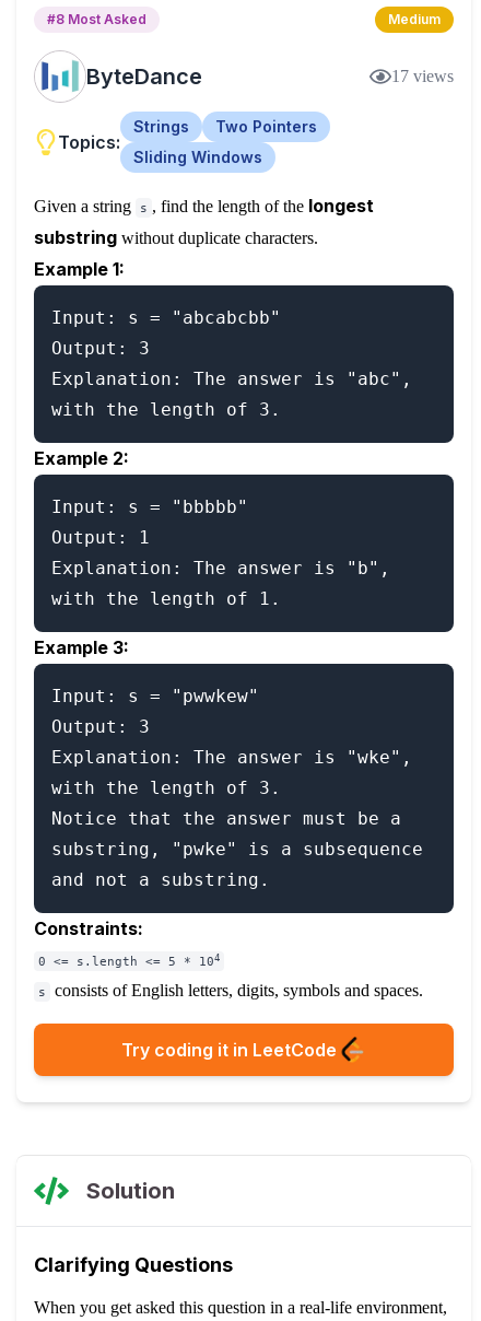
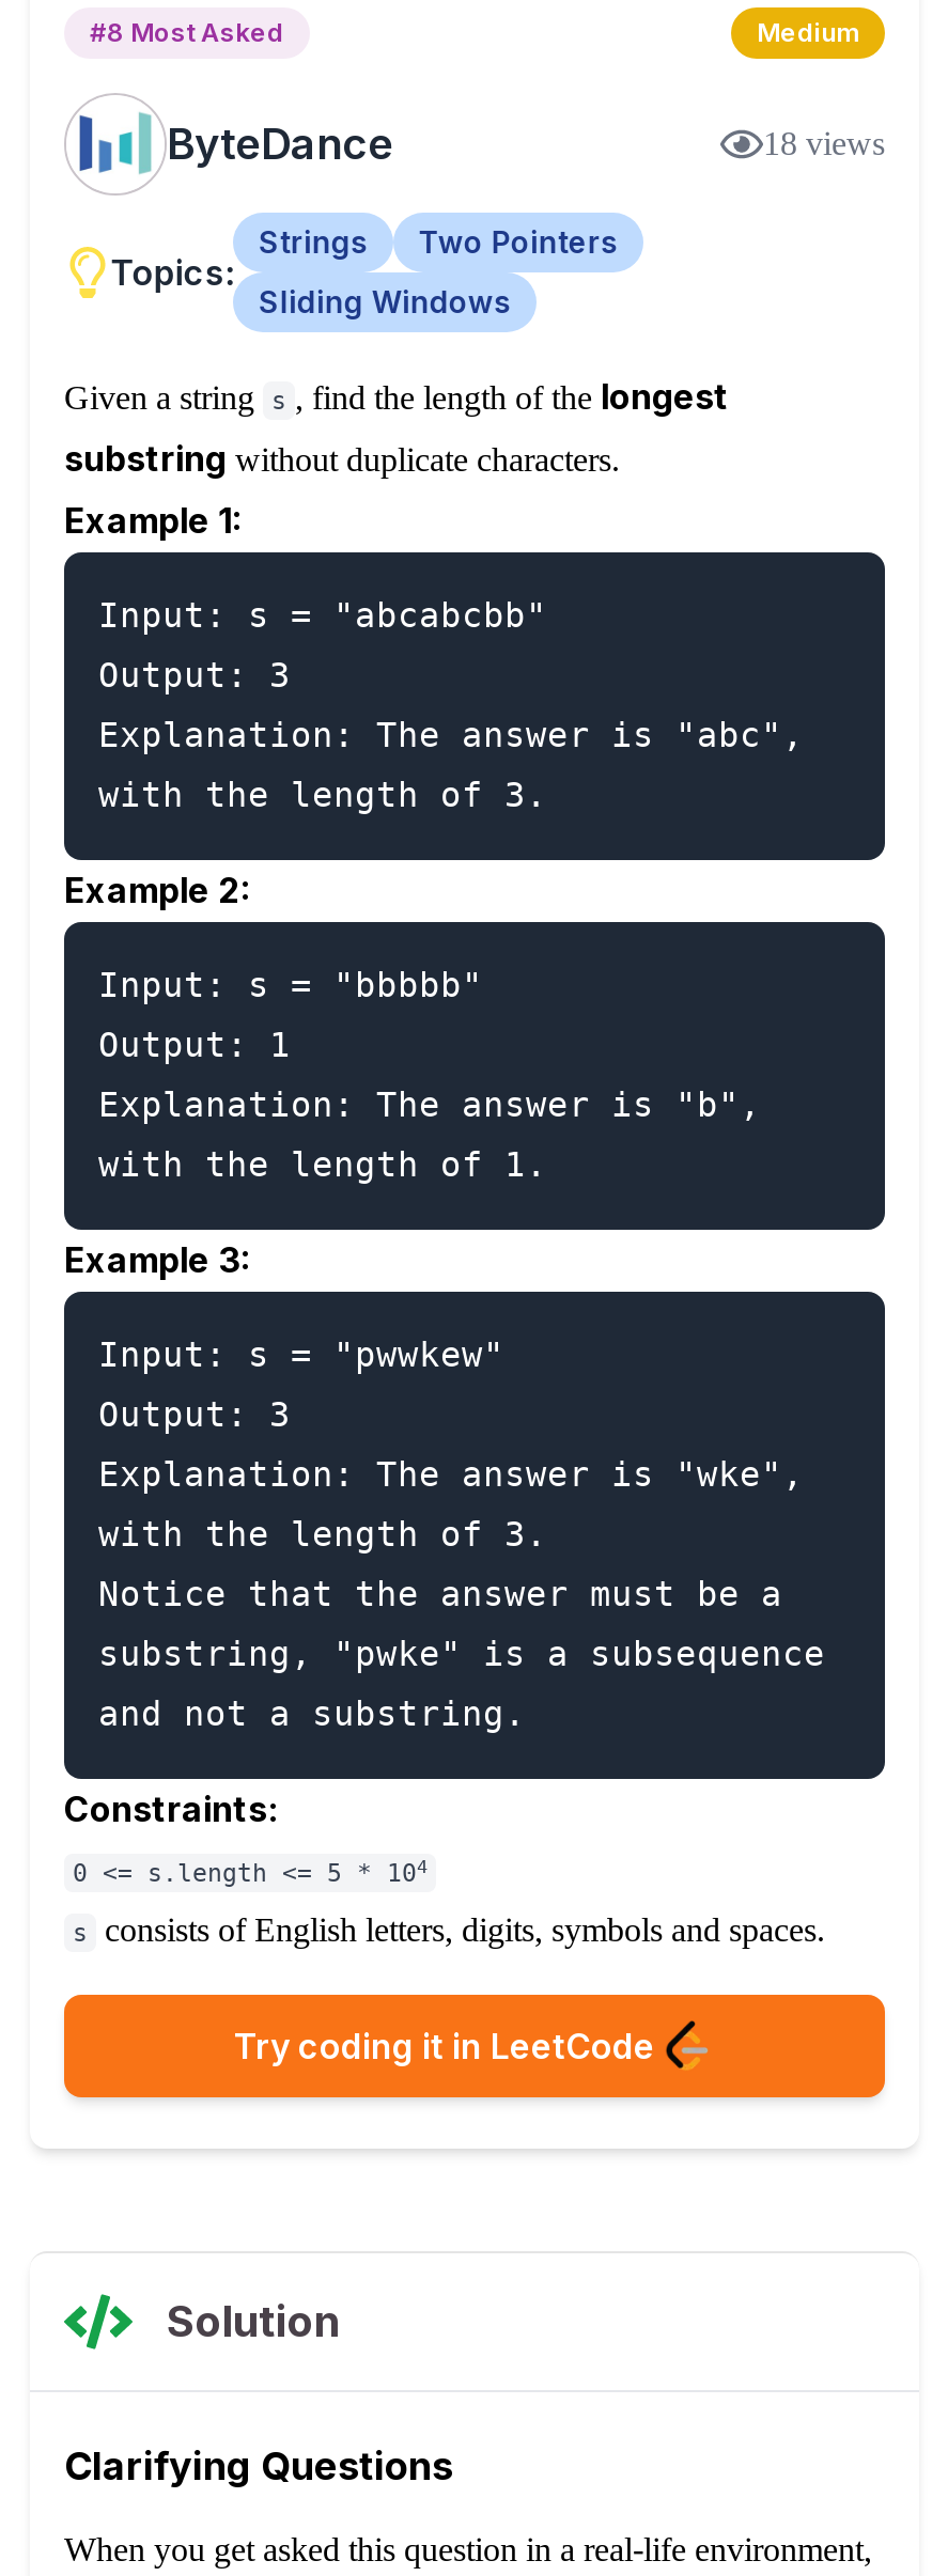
- 17 views
+ 18 views
